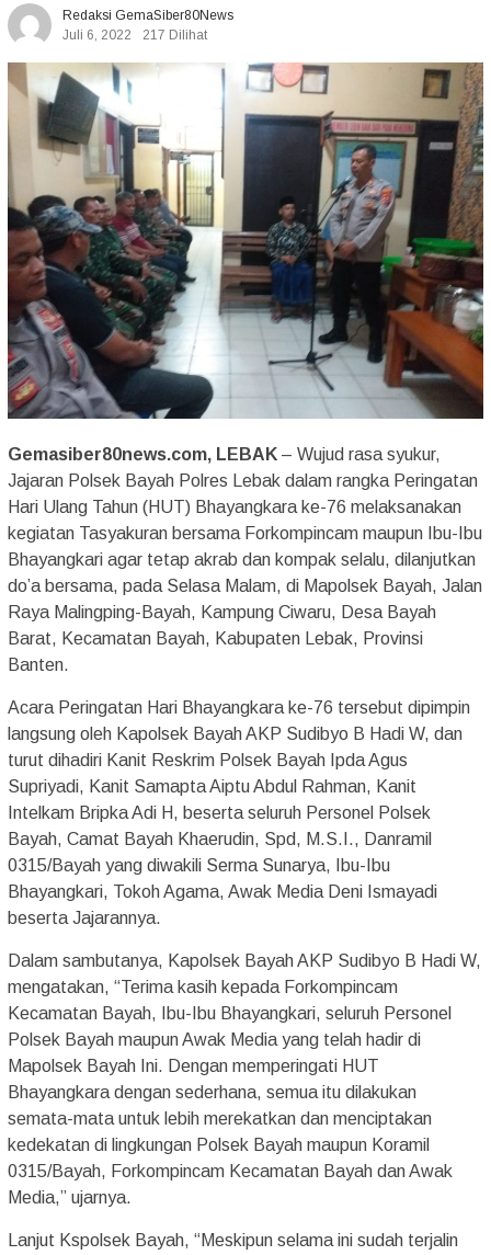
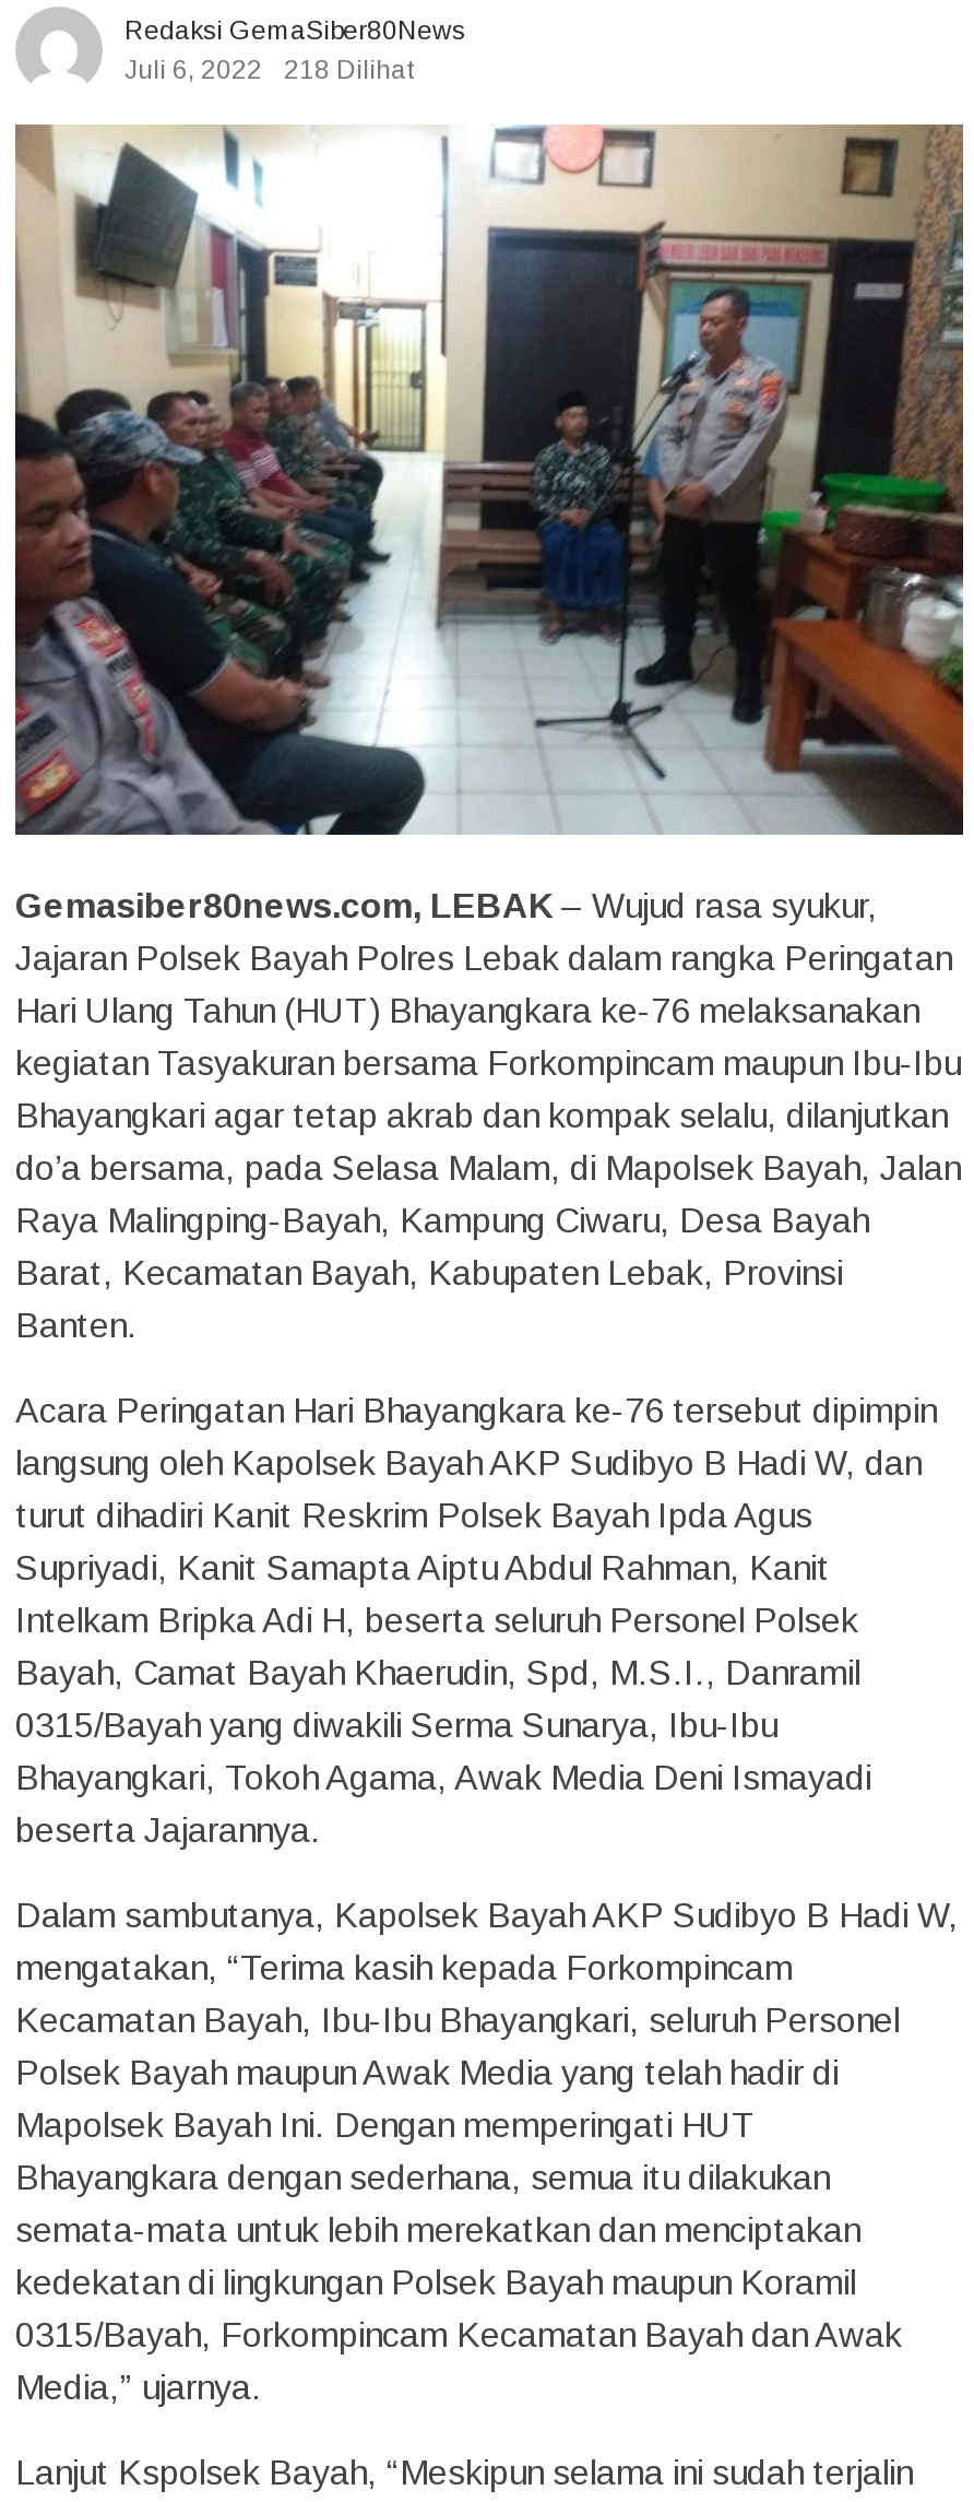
- Juli 6, 2022 217 Dilihat
+ Juli 6, 2022 218 Dilihat
